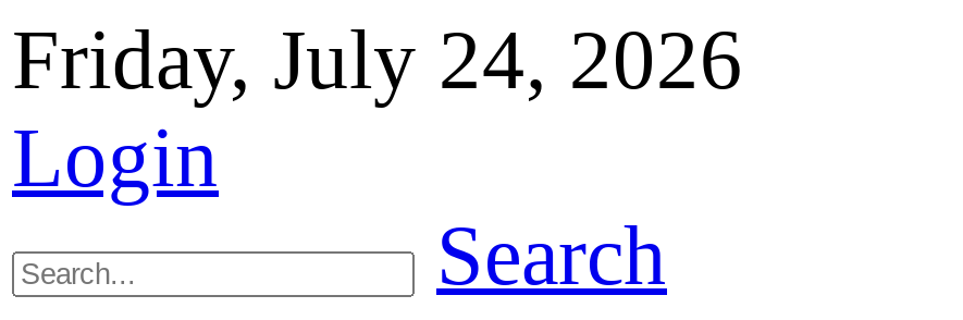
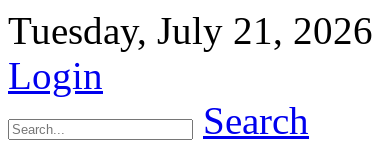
- Friday, July 24, 2026
+ Tuesday, July 21, 2026
